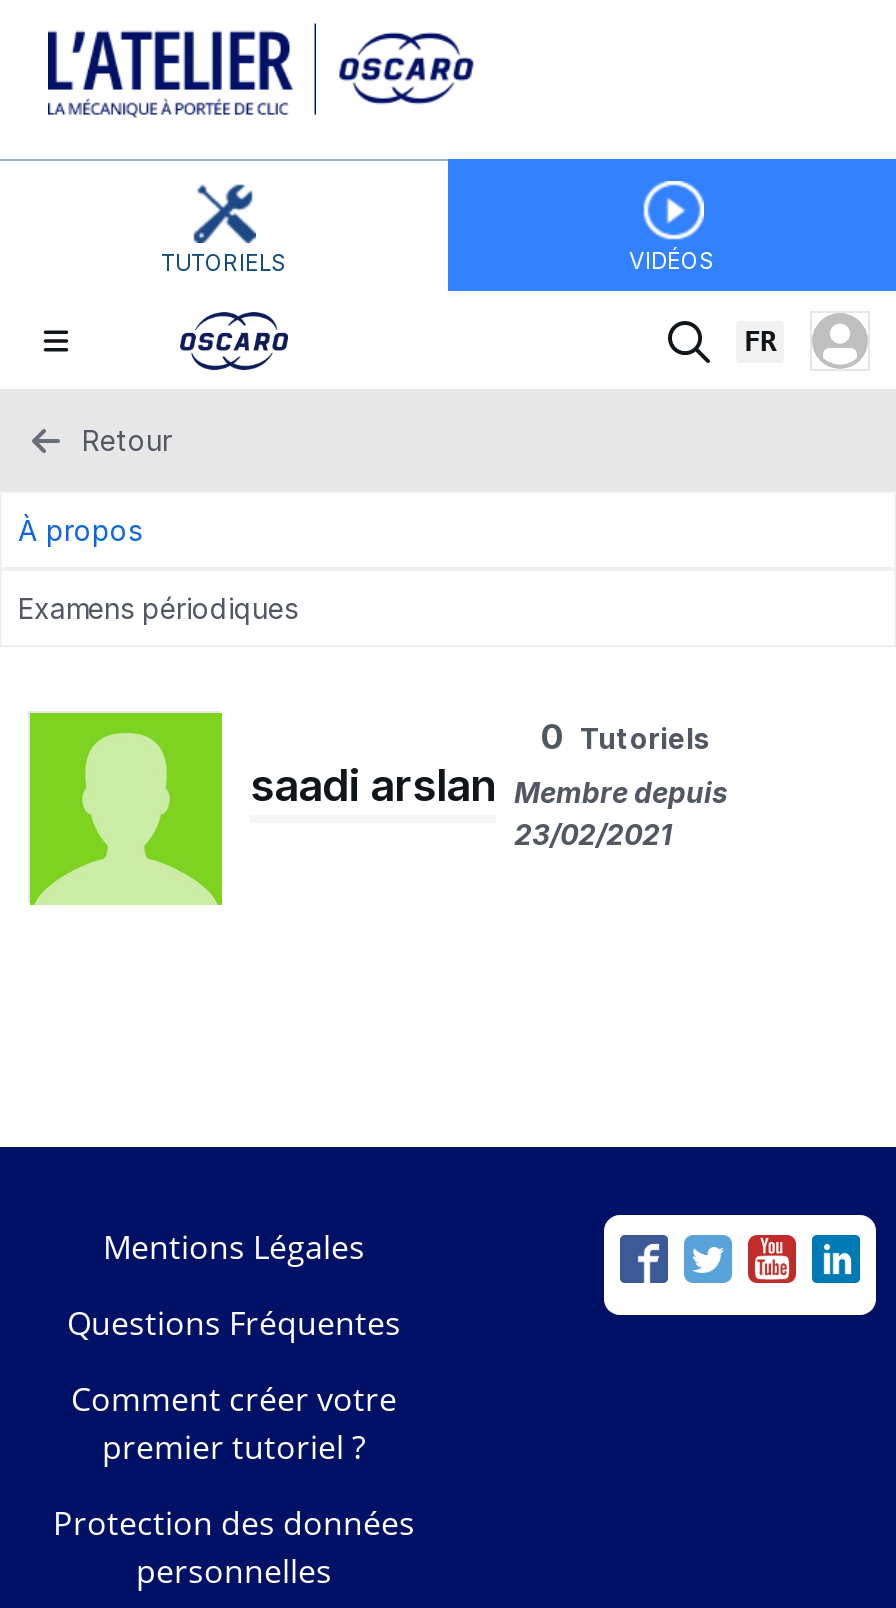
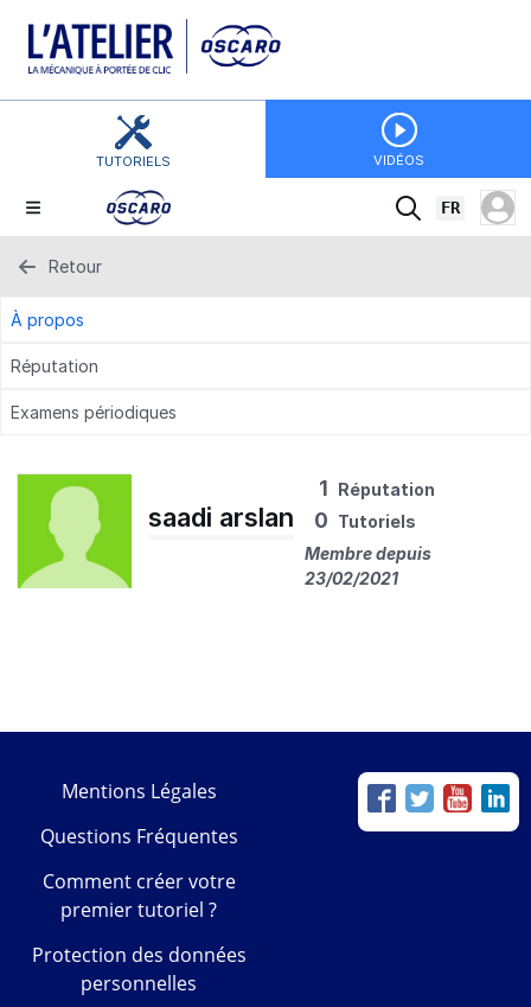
+ Réputation

+ 1 Réputation

moved down: Membre depuis | 23/02/2021
